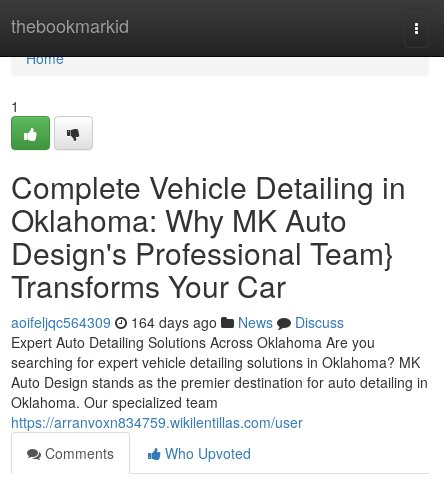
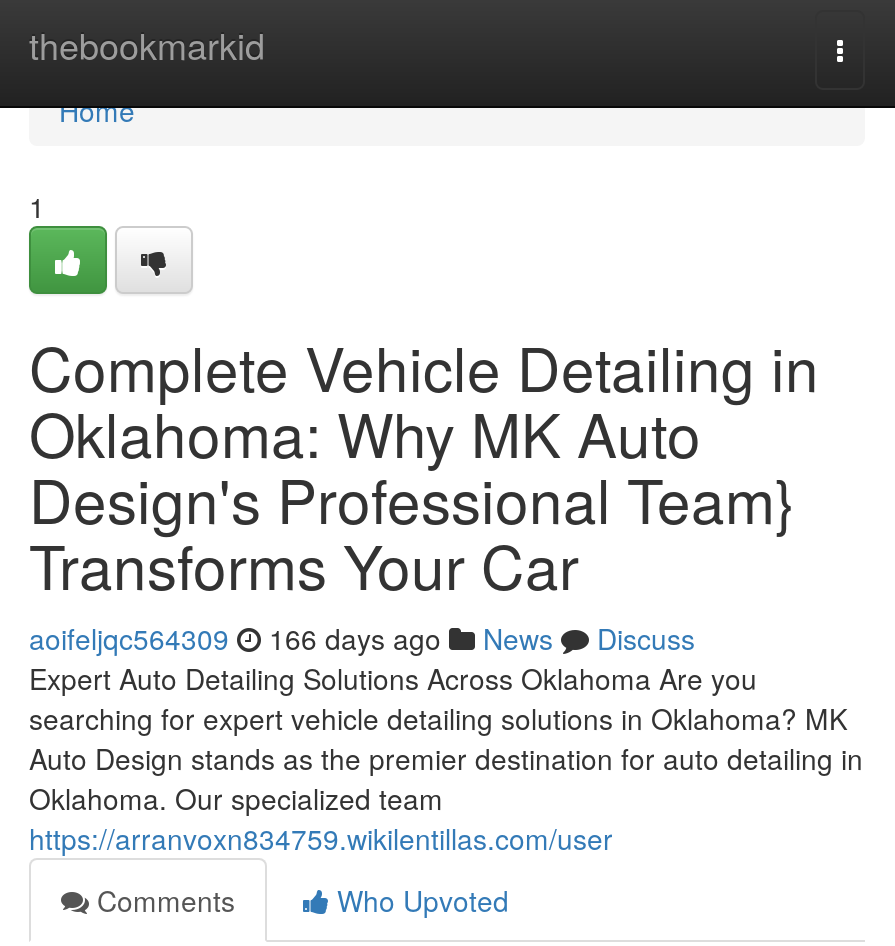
- aoifeljqc564309 164 days ago News Discuss
+ aoifeljqc564309 166 days ago News Discuss
